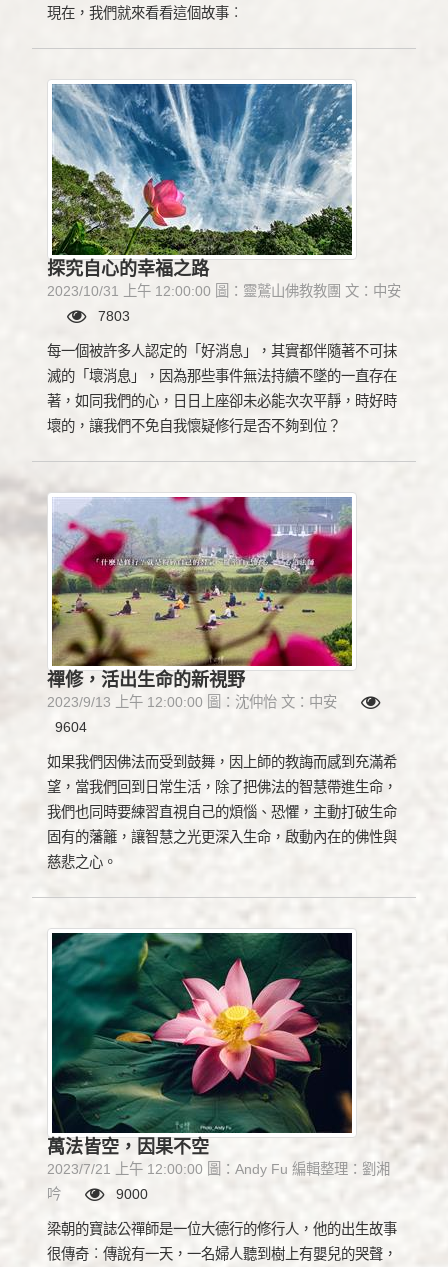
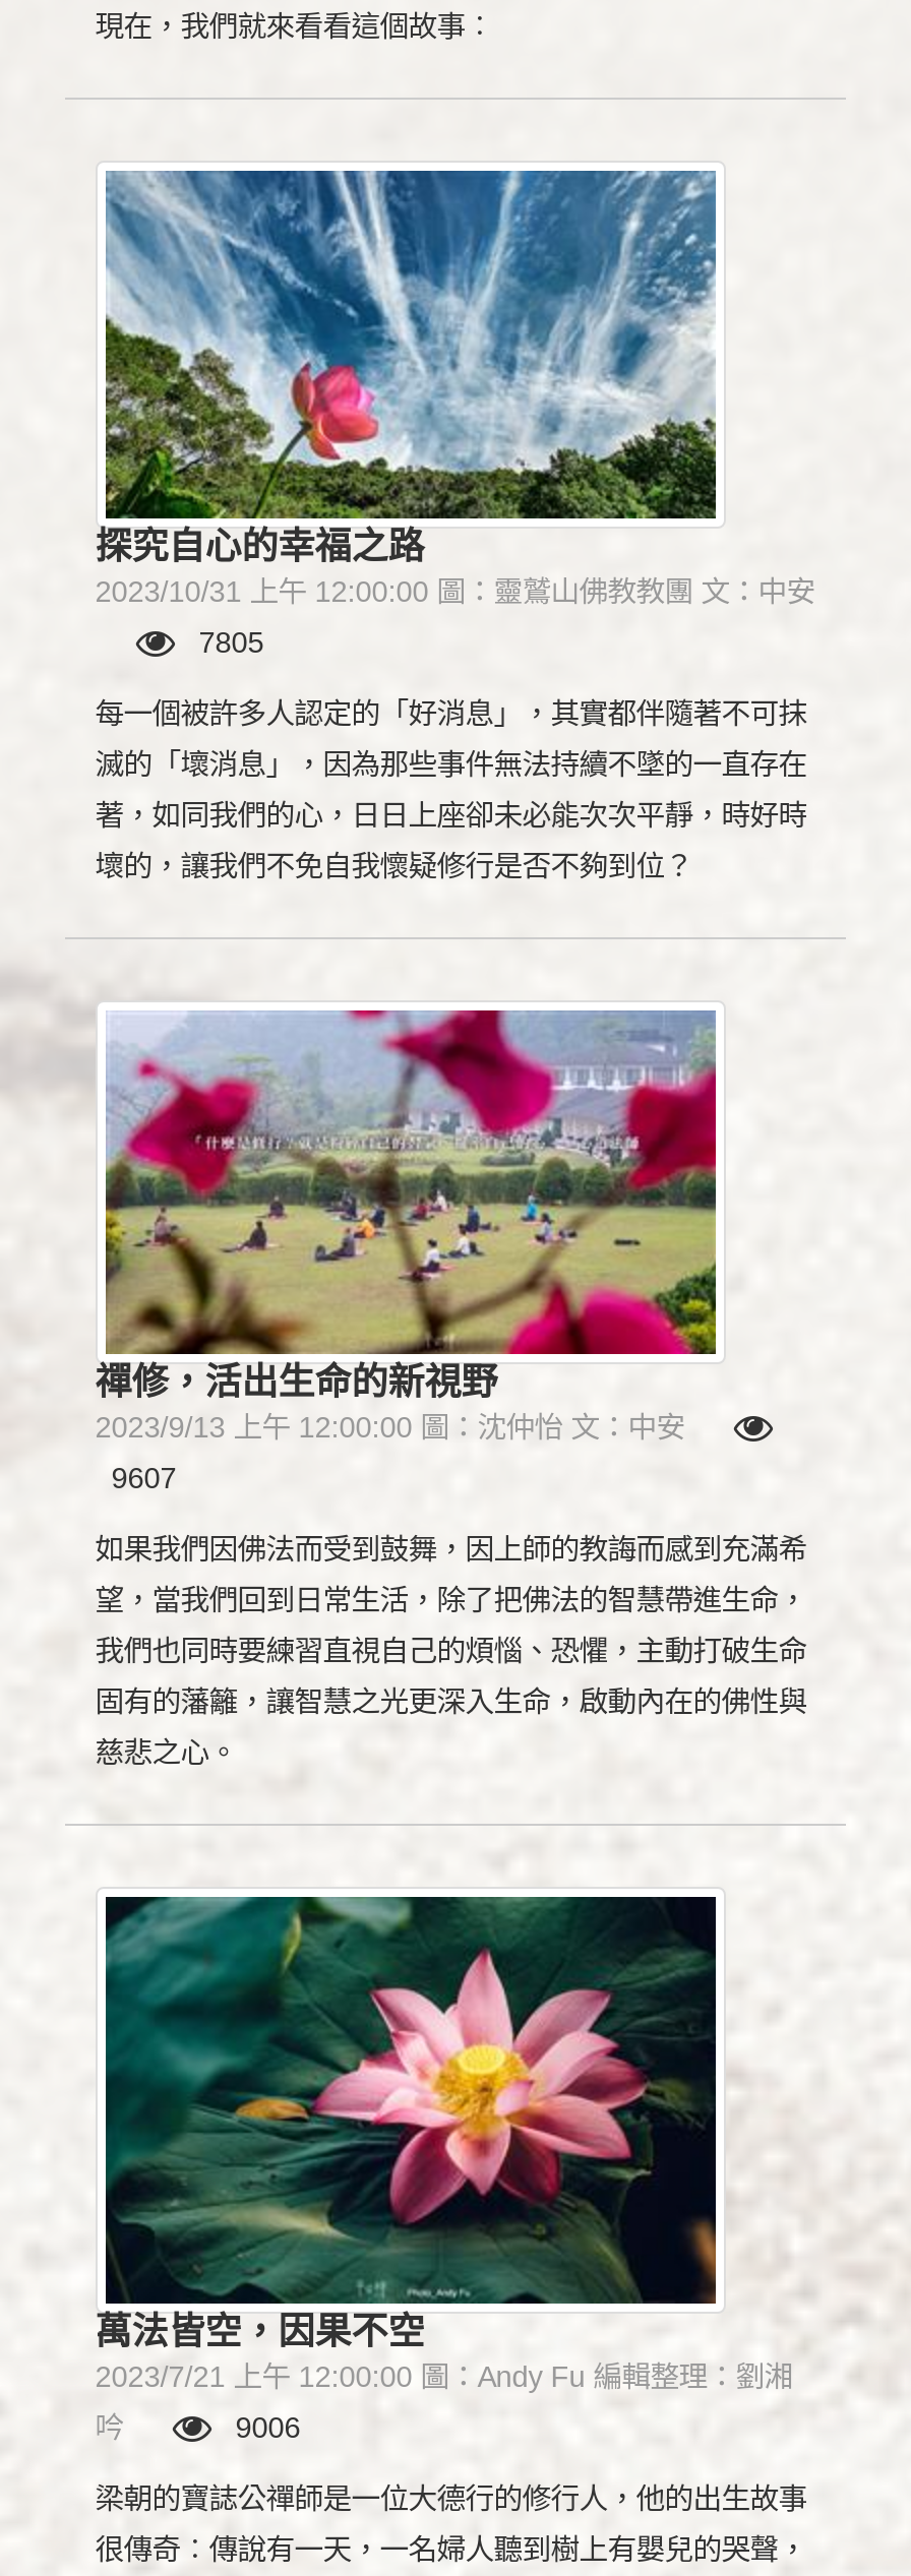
- 7803
+ 7805

- 9604
+ 9607

- 9000
+ 9006
